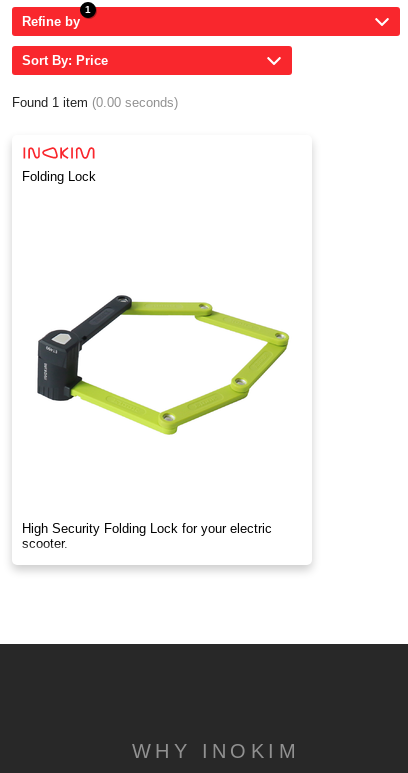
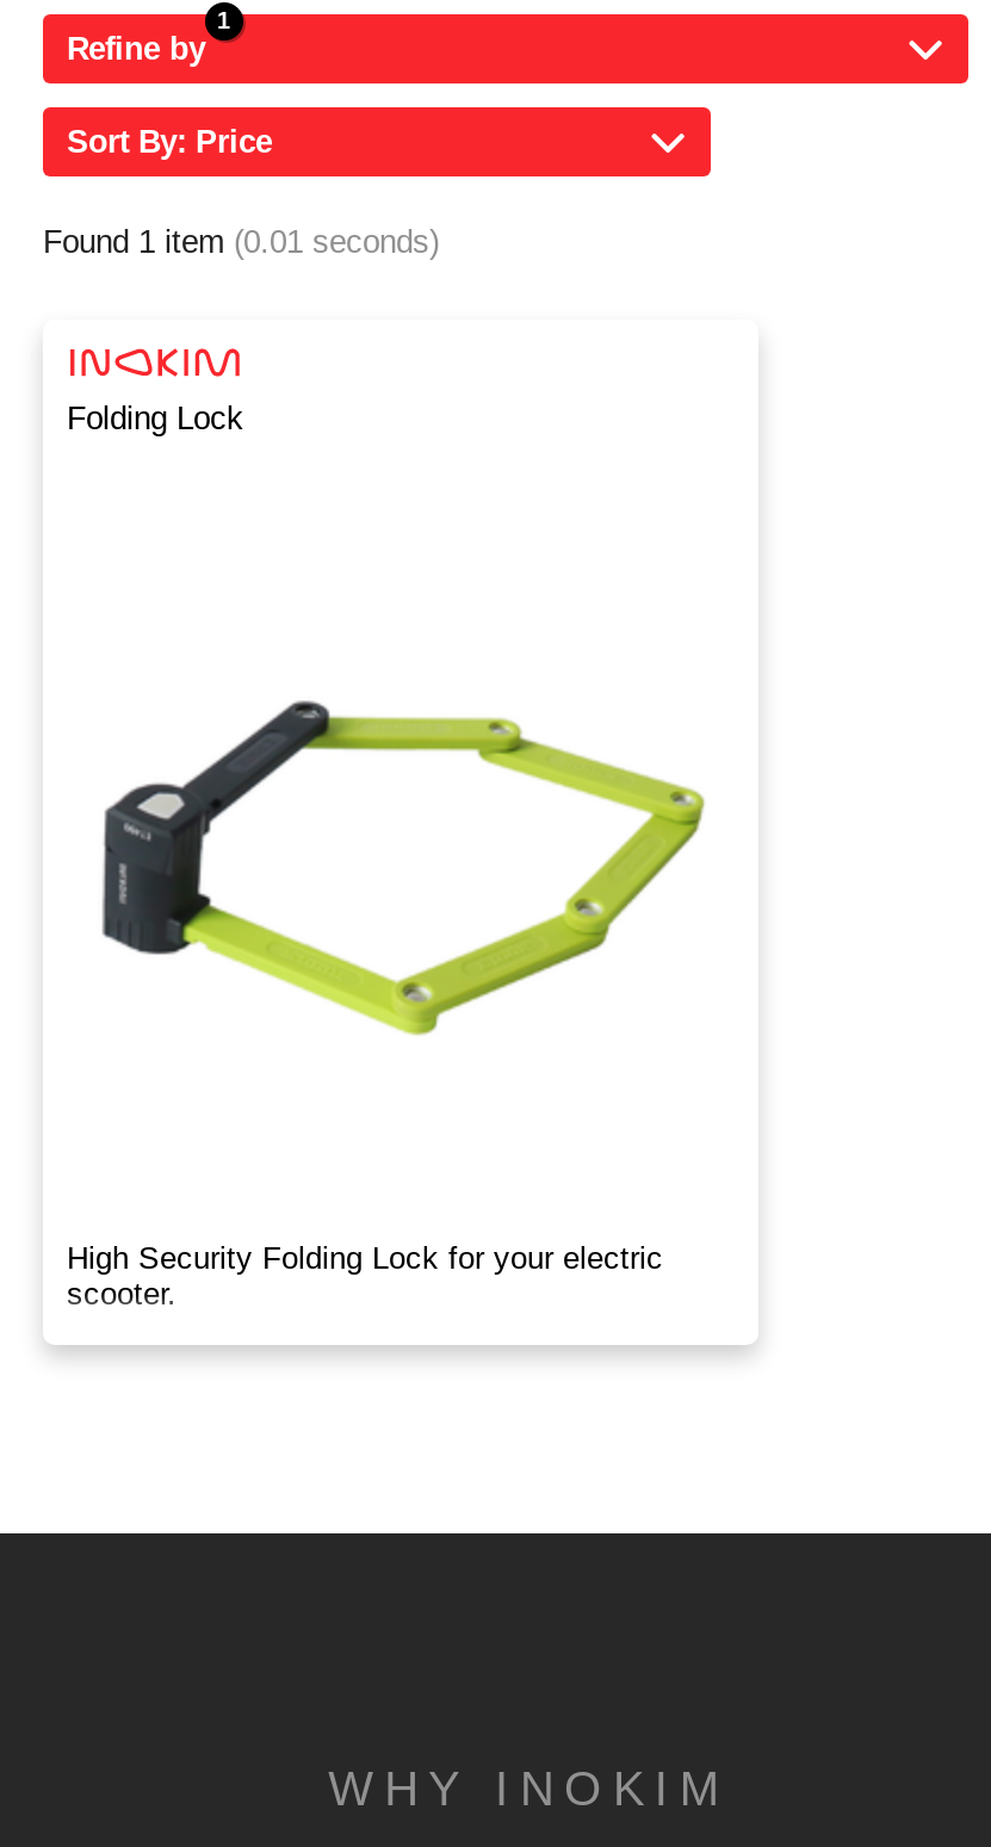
- Found 1 item (0.00 seconds)
+ Found 1 item (0.01 seconds)
